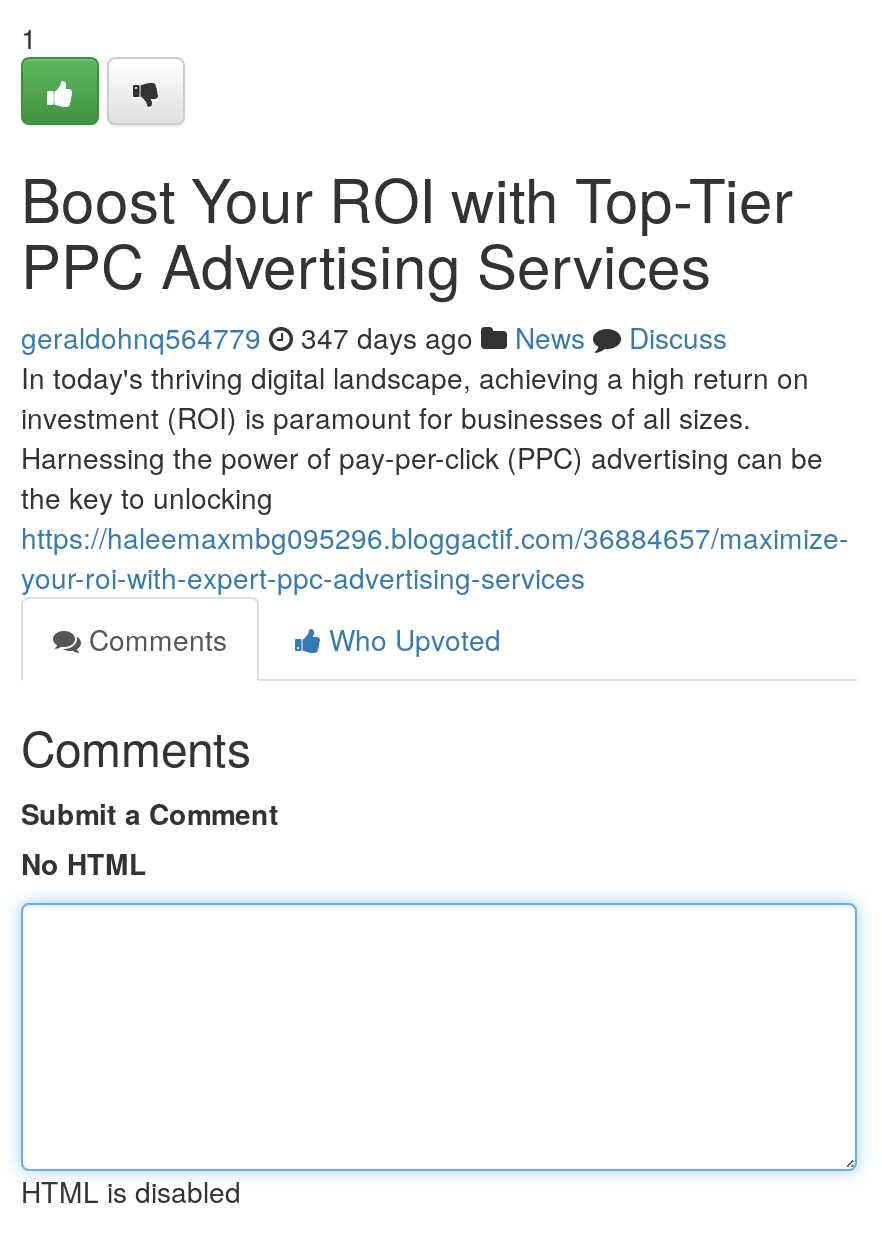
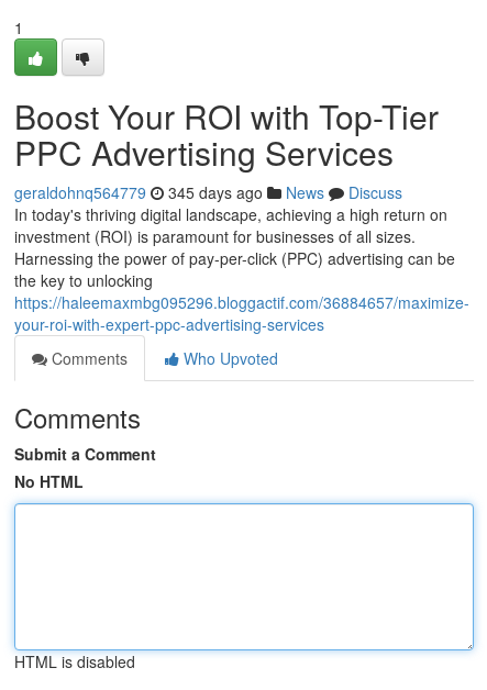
- geraldohnq564779 347 days ago News Discuss
+ geraldohnq564779 345 days ago News Discuss
